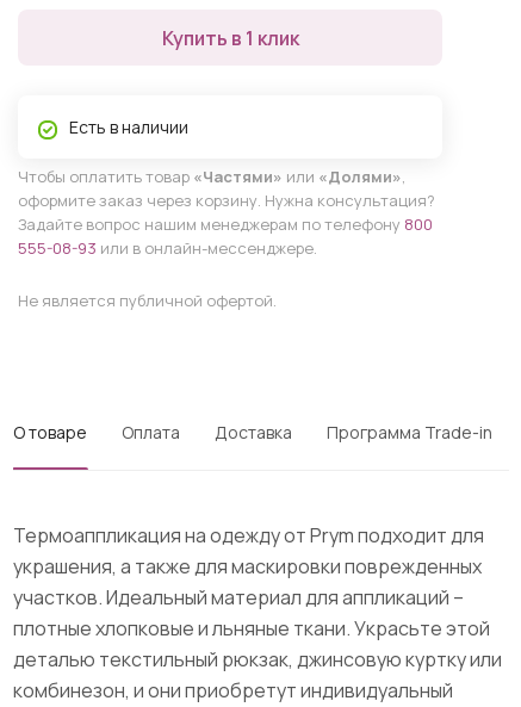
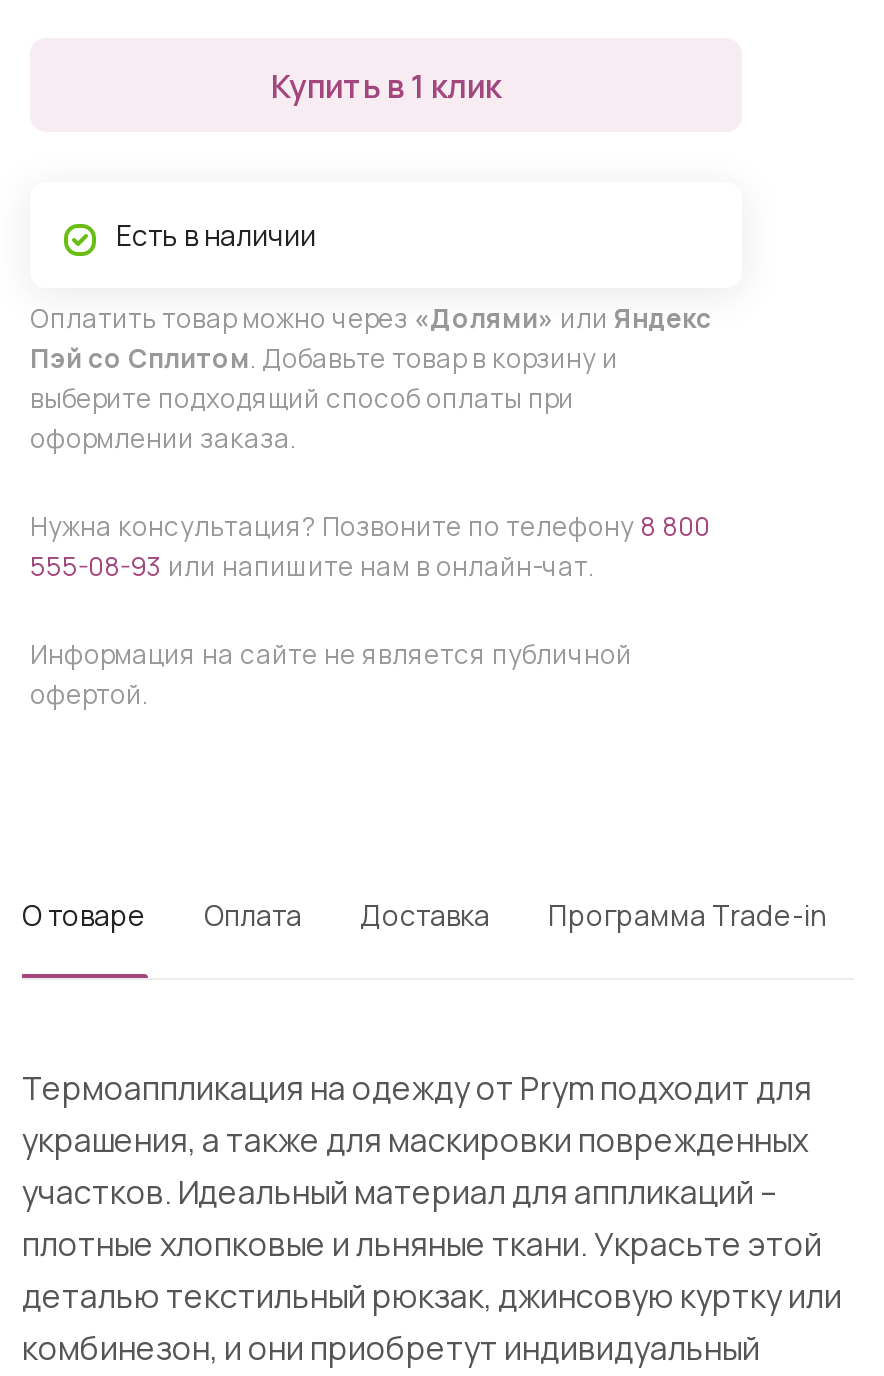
- Чтобы оплатить товар «Частями» или «Долями»,
- оформите заказ через корзину. Нужна консультация?
- Задайте вопрос нашим менеджерам по телефону 800
- 555-08-93 или в онлайн-мессенджере.
- Не является публичной офертой.
+ Оплатить товар можно через «Долями» или Яндекс
+ Пэй со Сплитом. Добавьте товар в корзину и
+ выберите подходящий способ оплаты при
+ оформлении заказа.
+ Нужна консультация? Позвоните по телефону 8 800
+ 555-08-93 или напишите нам в онлайн-чат.
+ Информация на сайте не является публичной
+ офертой.
